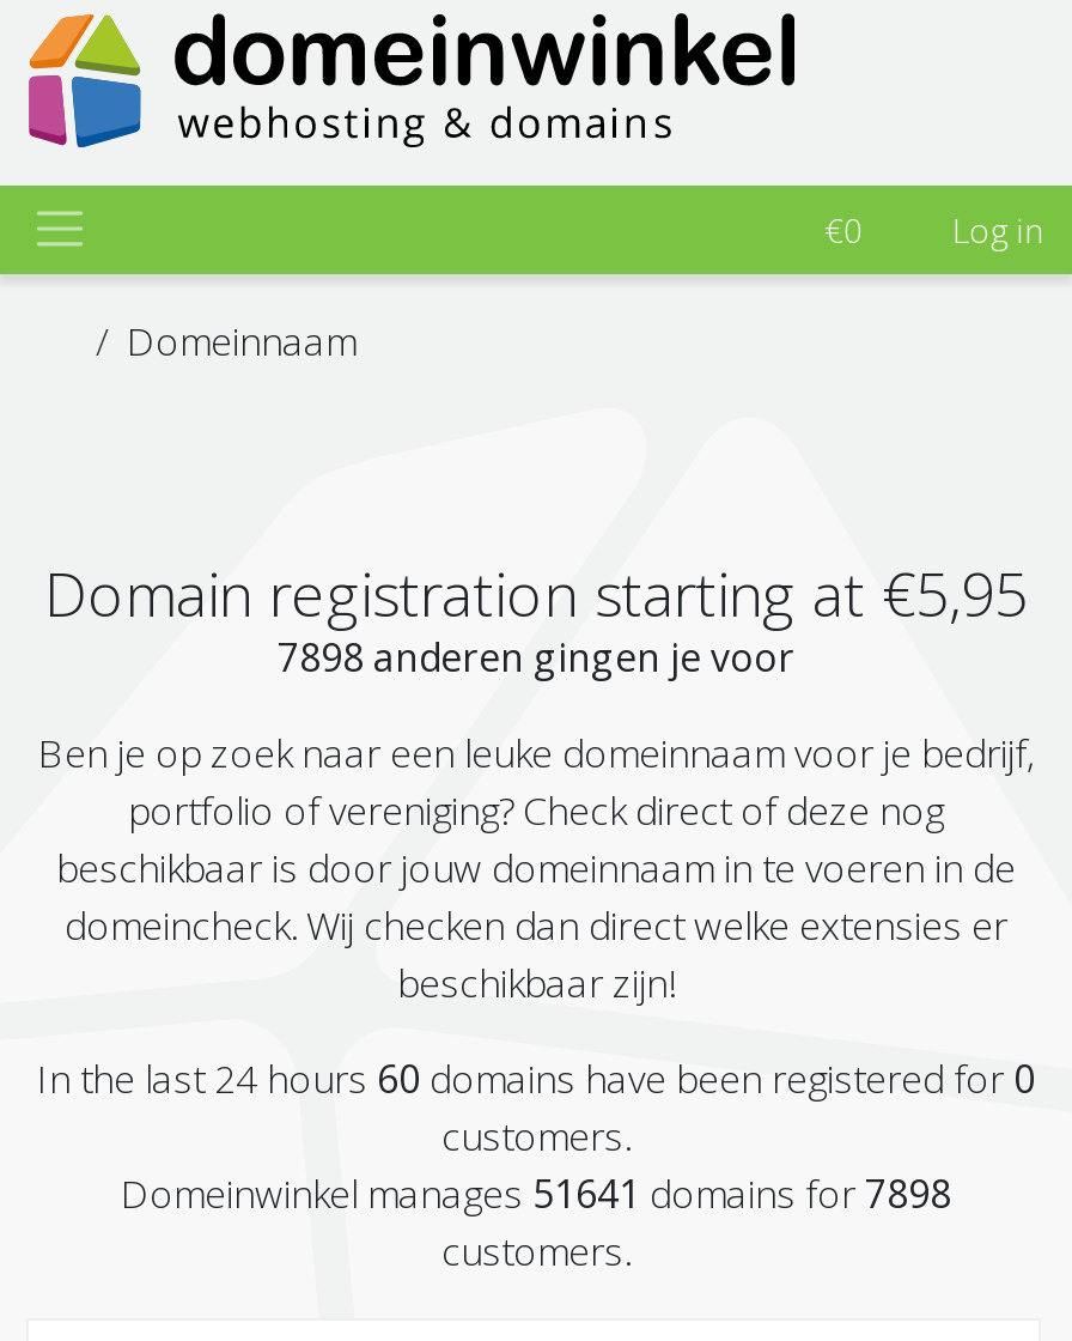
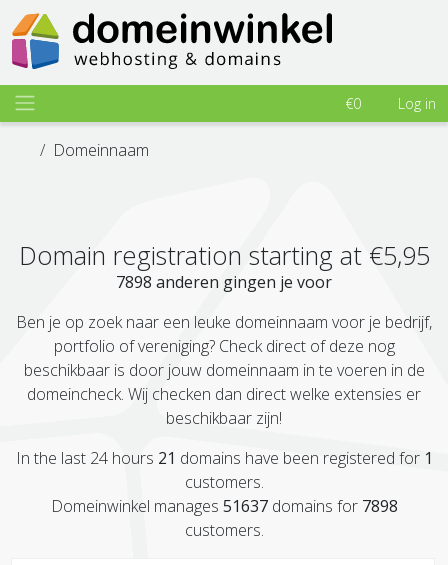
- In the last 24 hours 60 domains have been registered for 0
+ In the last 24 hours 21 domains have been registered for 1

- Domeinwinkel manages 51641 domains for 7898
+ Domeinwinkel manages 51637 domains for 7898
